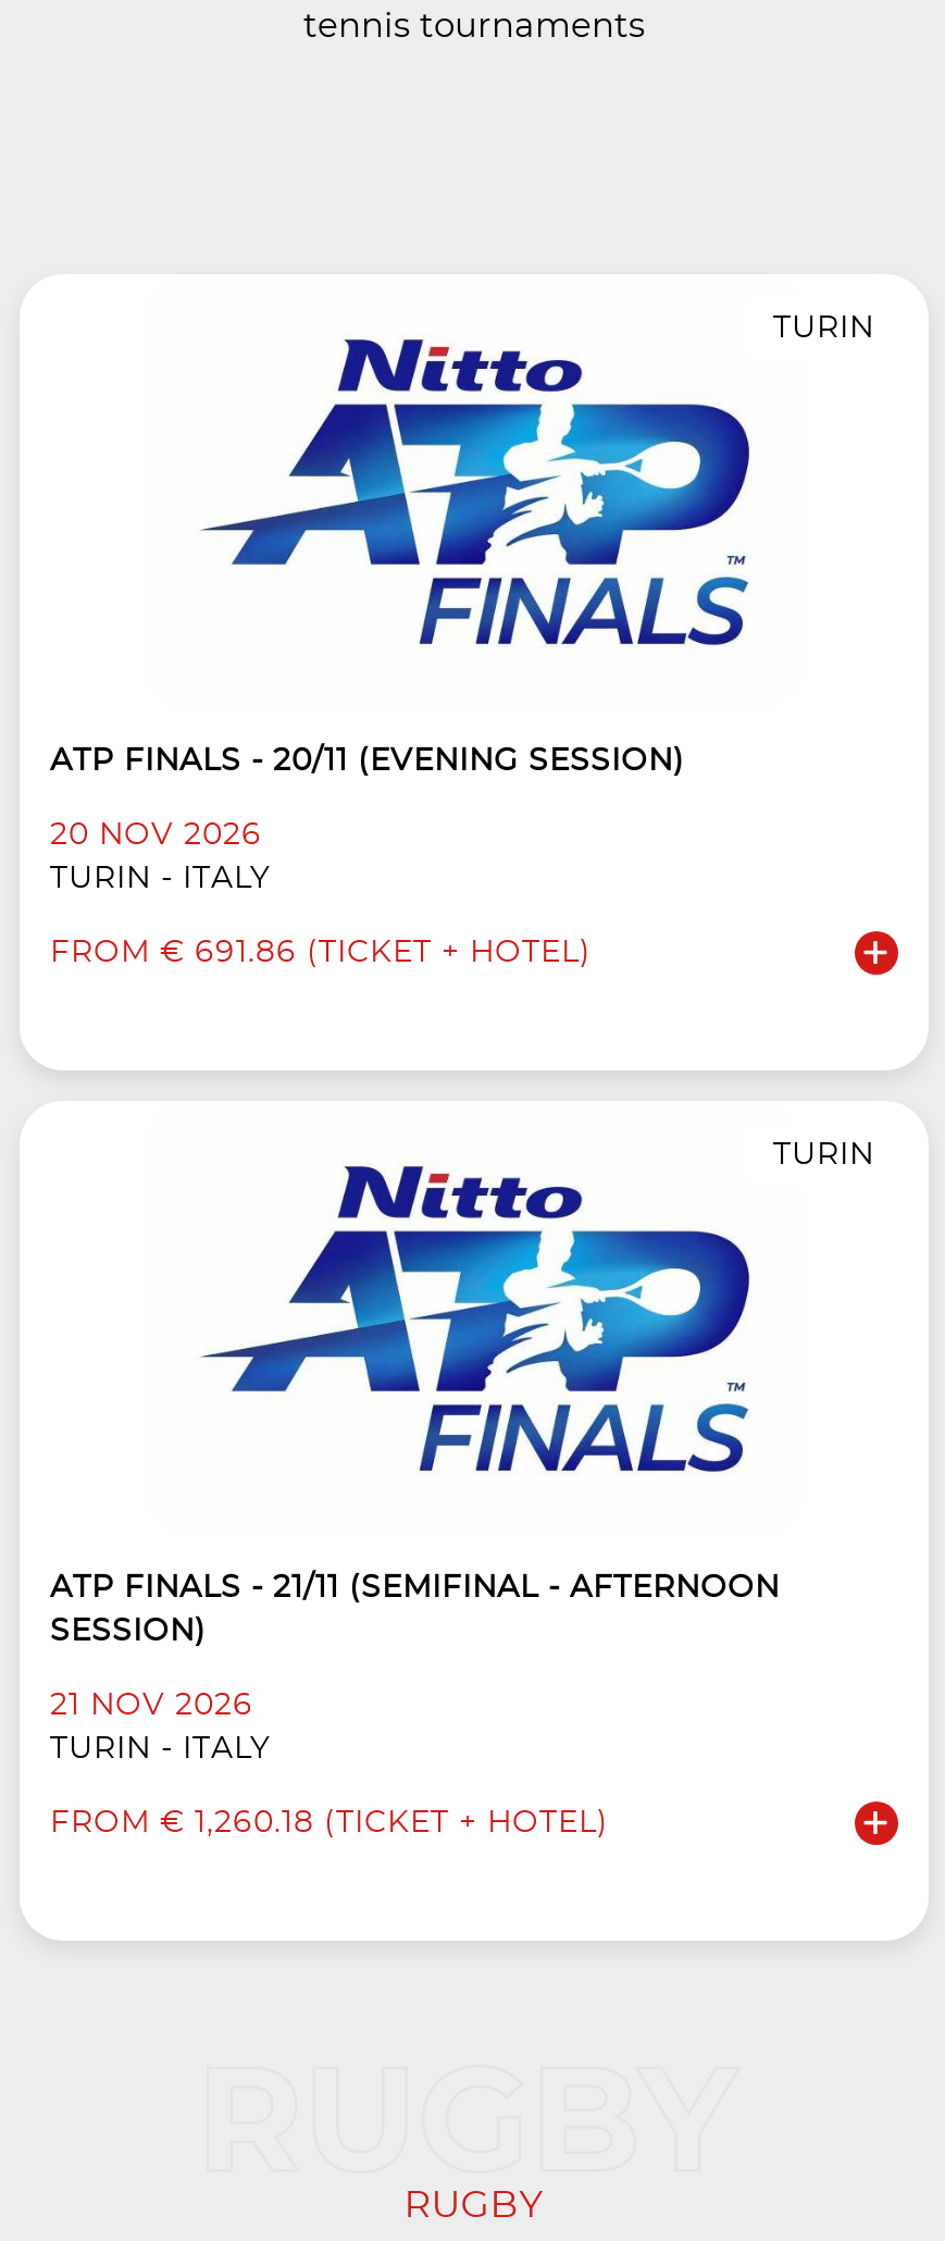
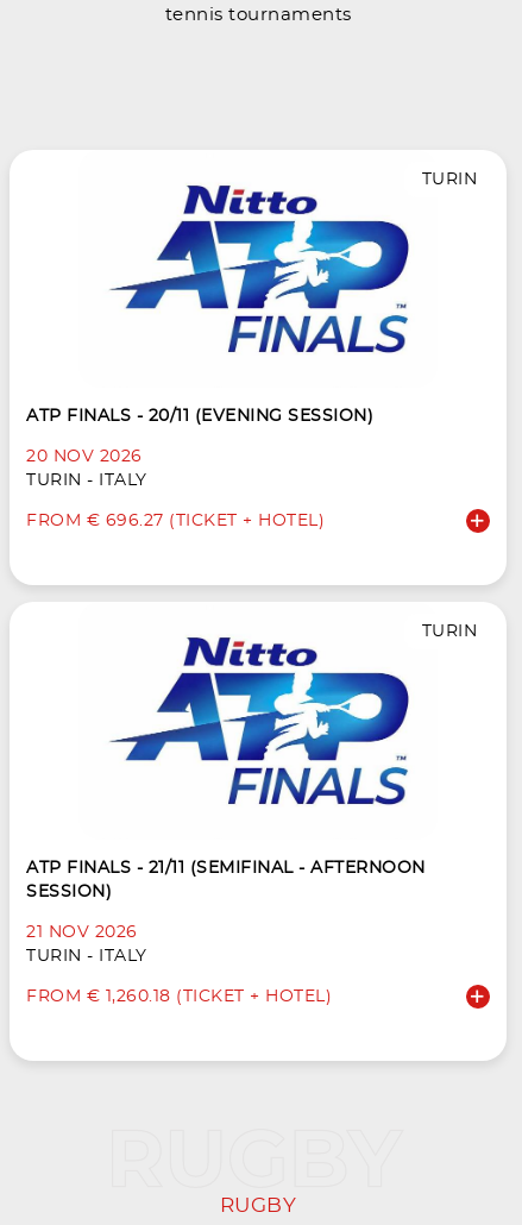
- FROM € 691.86 (TICKET + HOTEL)
+ FROM € 696.27 (TICKET + HOTEL)
